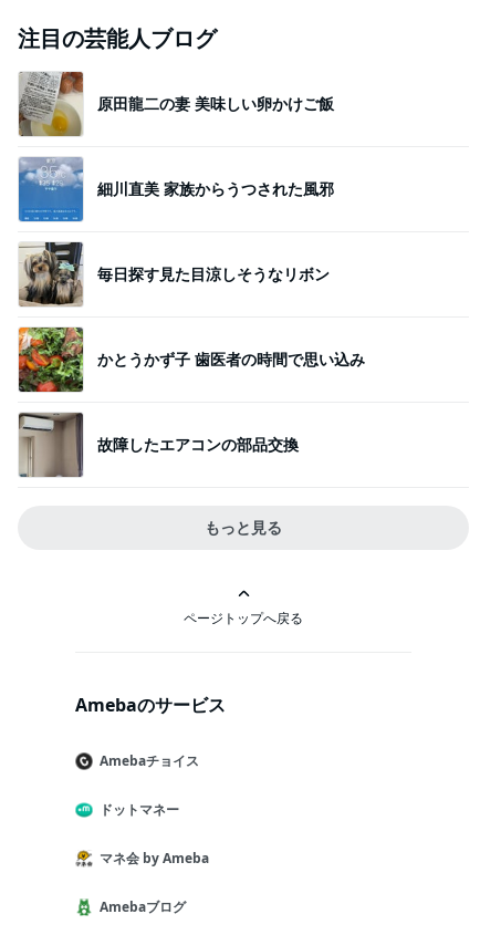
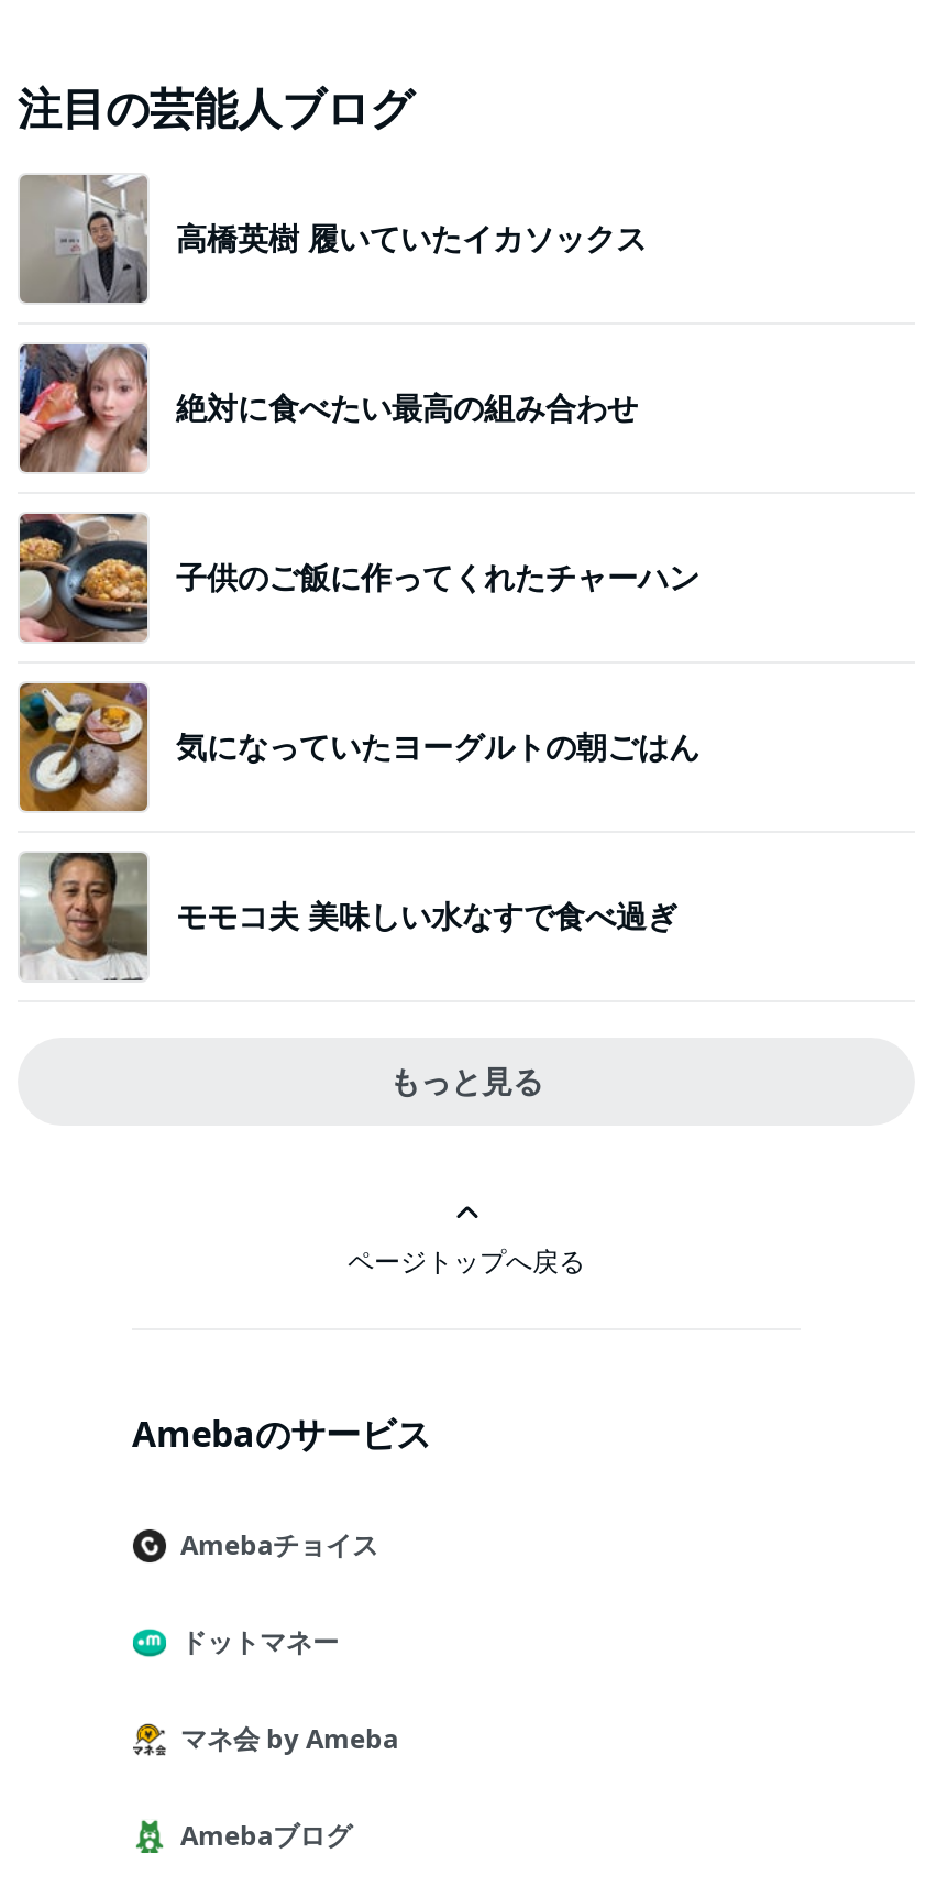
- [image]
- 原田龍二の妻 美味しい卵かけご飯
+ [image]
+ 高橋英樹 履いていたイカソックス

- [image]
- 細川直美 家族からうつされた風邪
+ [image]
+ 絶対に食べたい最高の組み合わせ

- [image]
- 毎日探す見た目涼しそうなリボン
+ [image]
+ 子供のご飯に作ってくれたチャーハン

- [image]
- かとうかず子 歯医者の時間で思い込み
+ [image]
+ 気になっていたヨーグルトの朝ごはん

- [image]
- 故障したエアコンの部品交換
+ [image]
+ モモコ夫 美味しい水なすで食べ過ぎ
